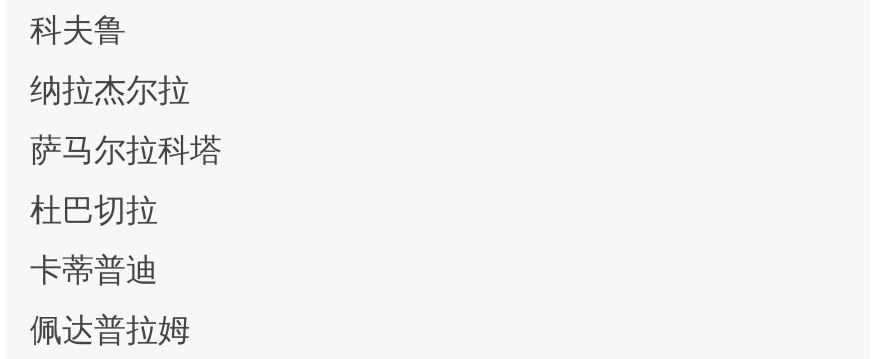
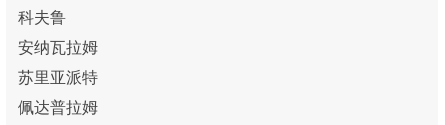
- 纳拉杰尔拉
- 萨马尔拉科塔
- 杜巴切拉
- 卡蒂普迪
+ 安纳瓦拉姆
+ 苏里亚派特
